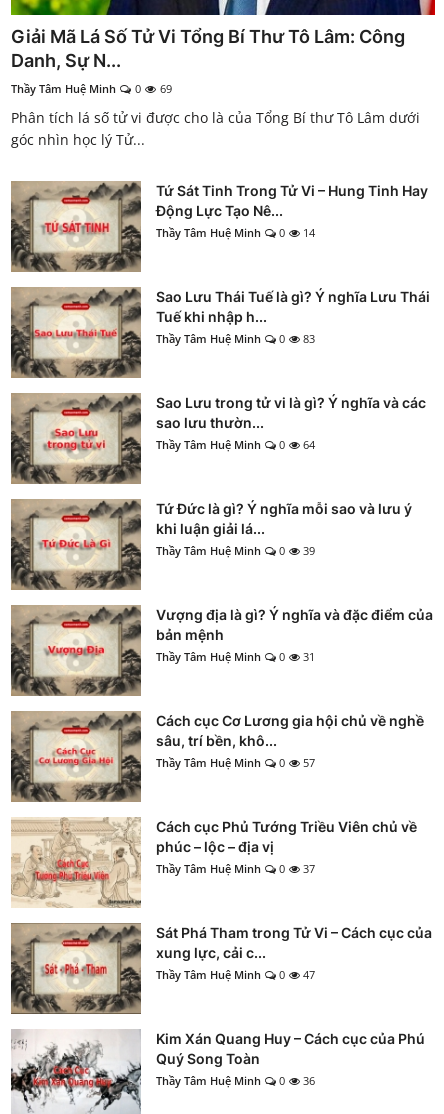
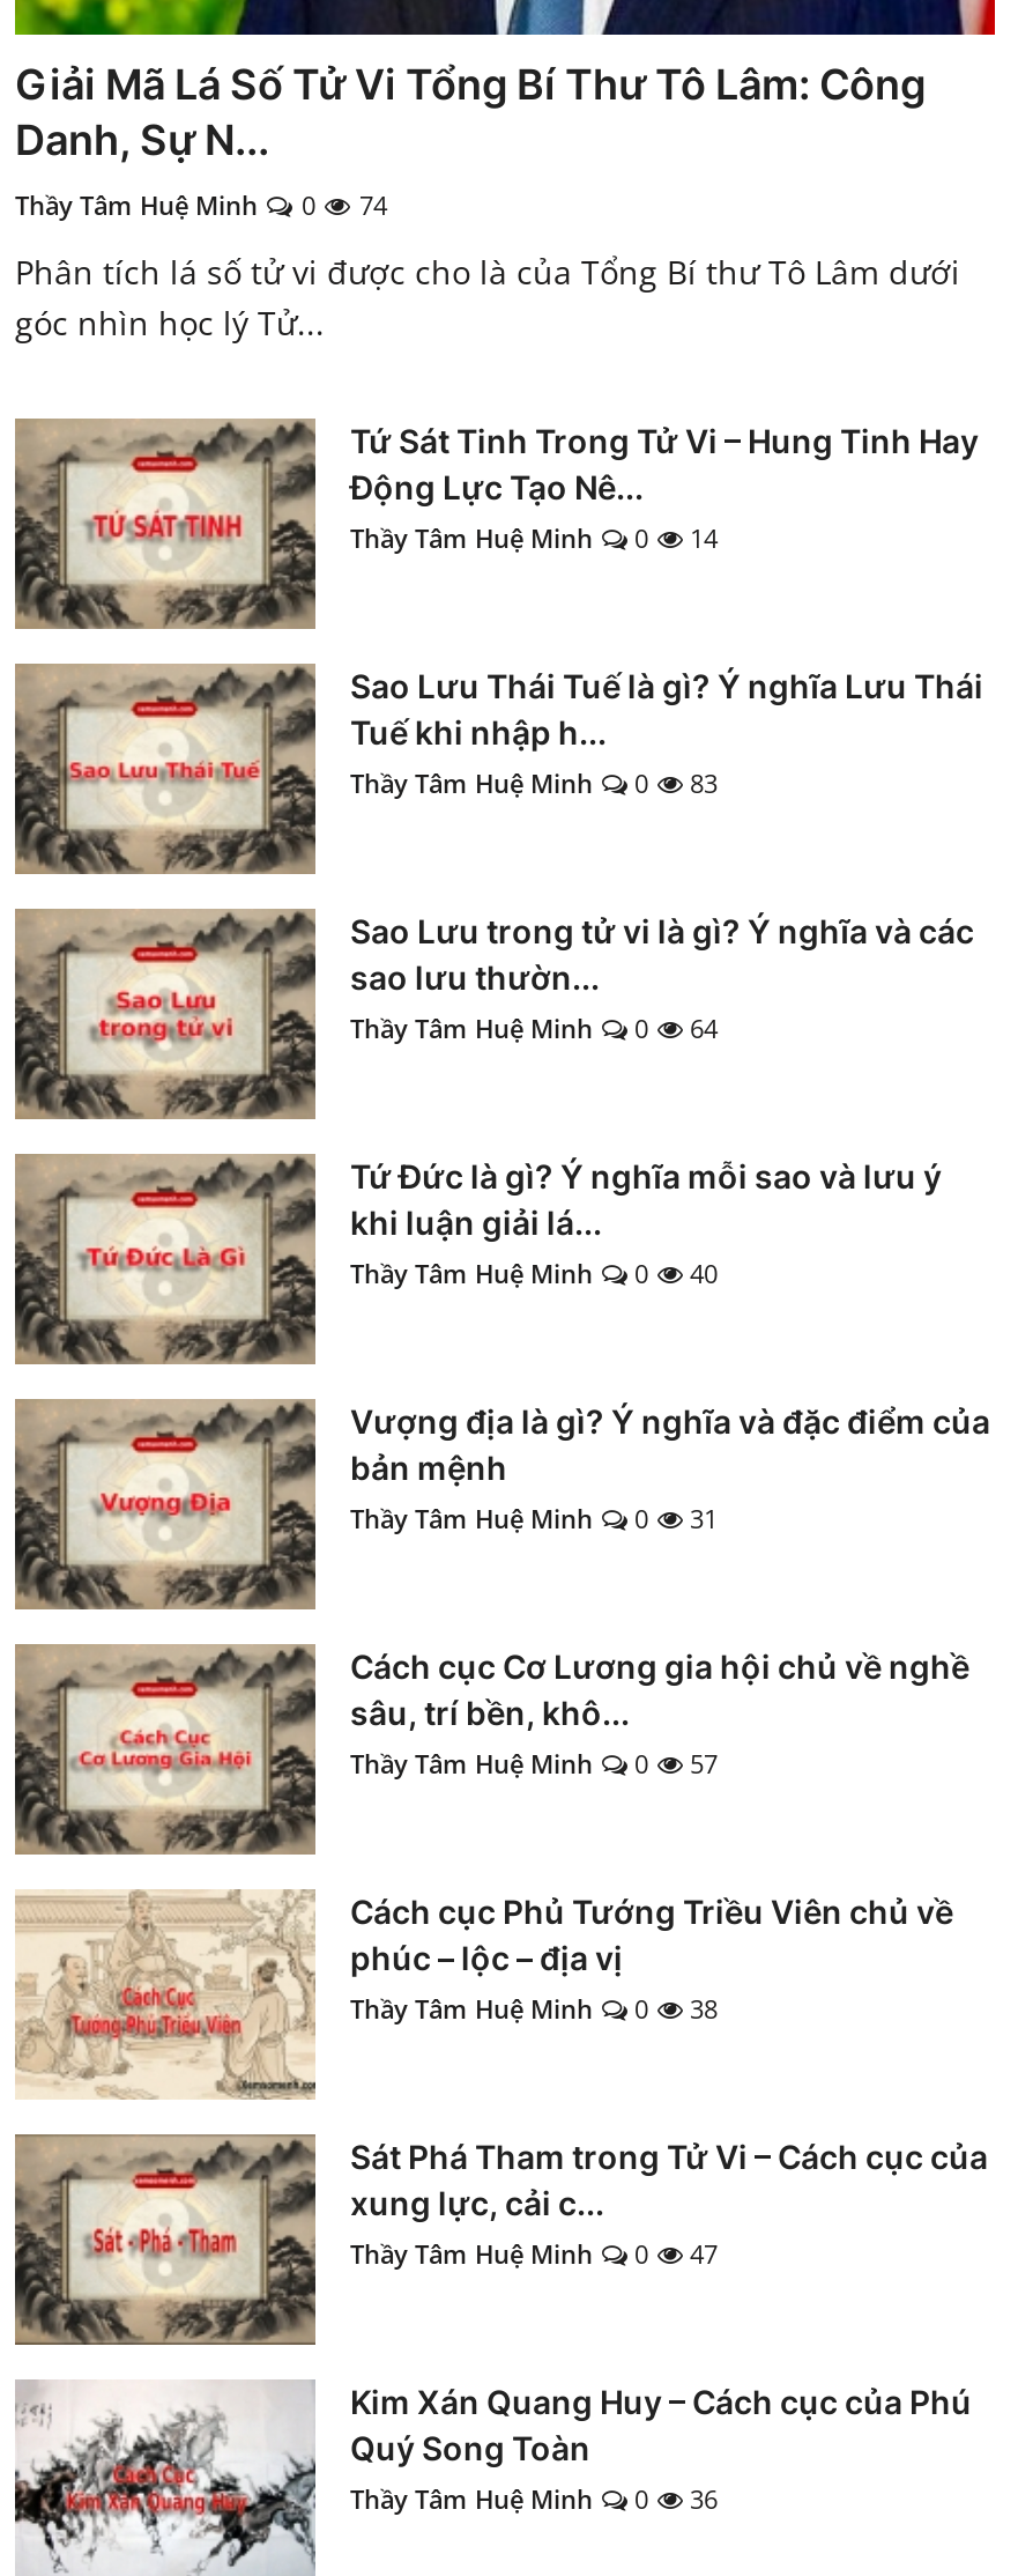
- Thầy Tâm Huệ Minh 0 69
+ Thầy Tâm Huệ Minh 0 74

- Thầy Tâm Huệ Minh 0 39
+ Thầy Tâm Huệ Minh 0 40

- Thầy Tâm Huệ Minh 0 37
+ Thầy Tâm Huệ Minh 0 38
